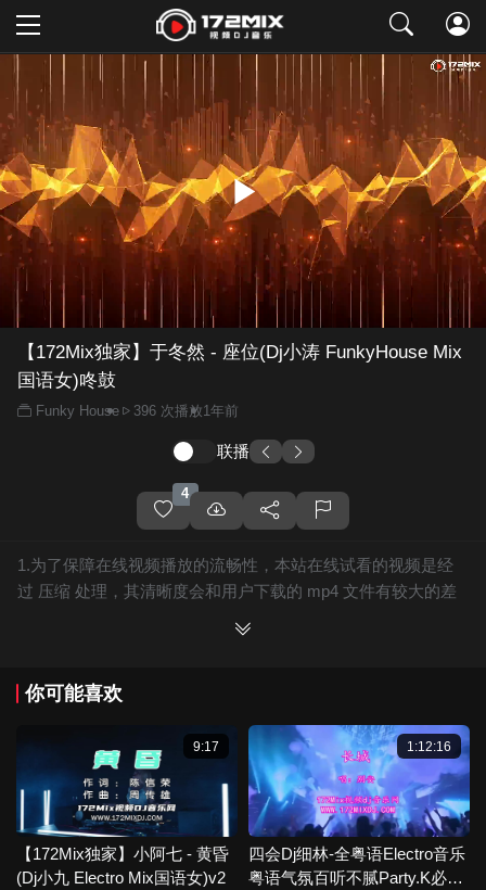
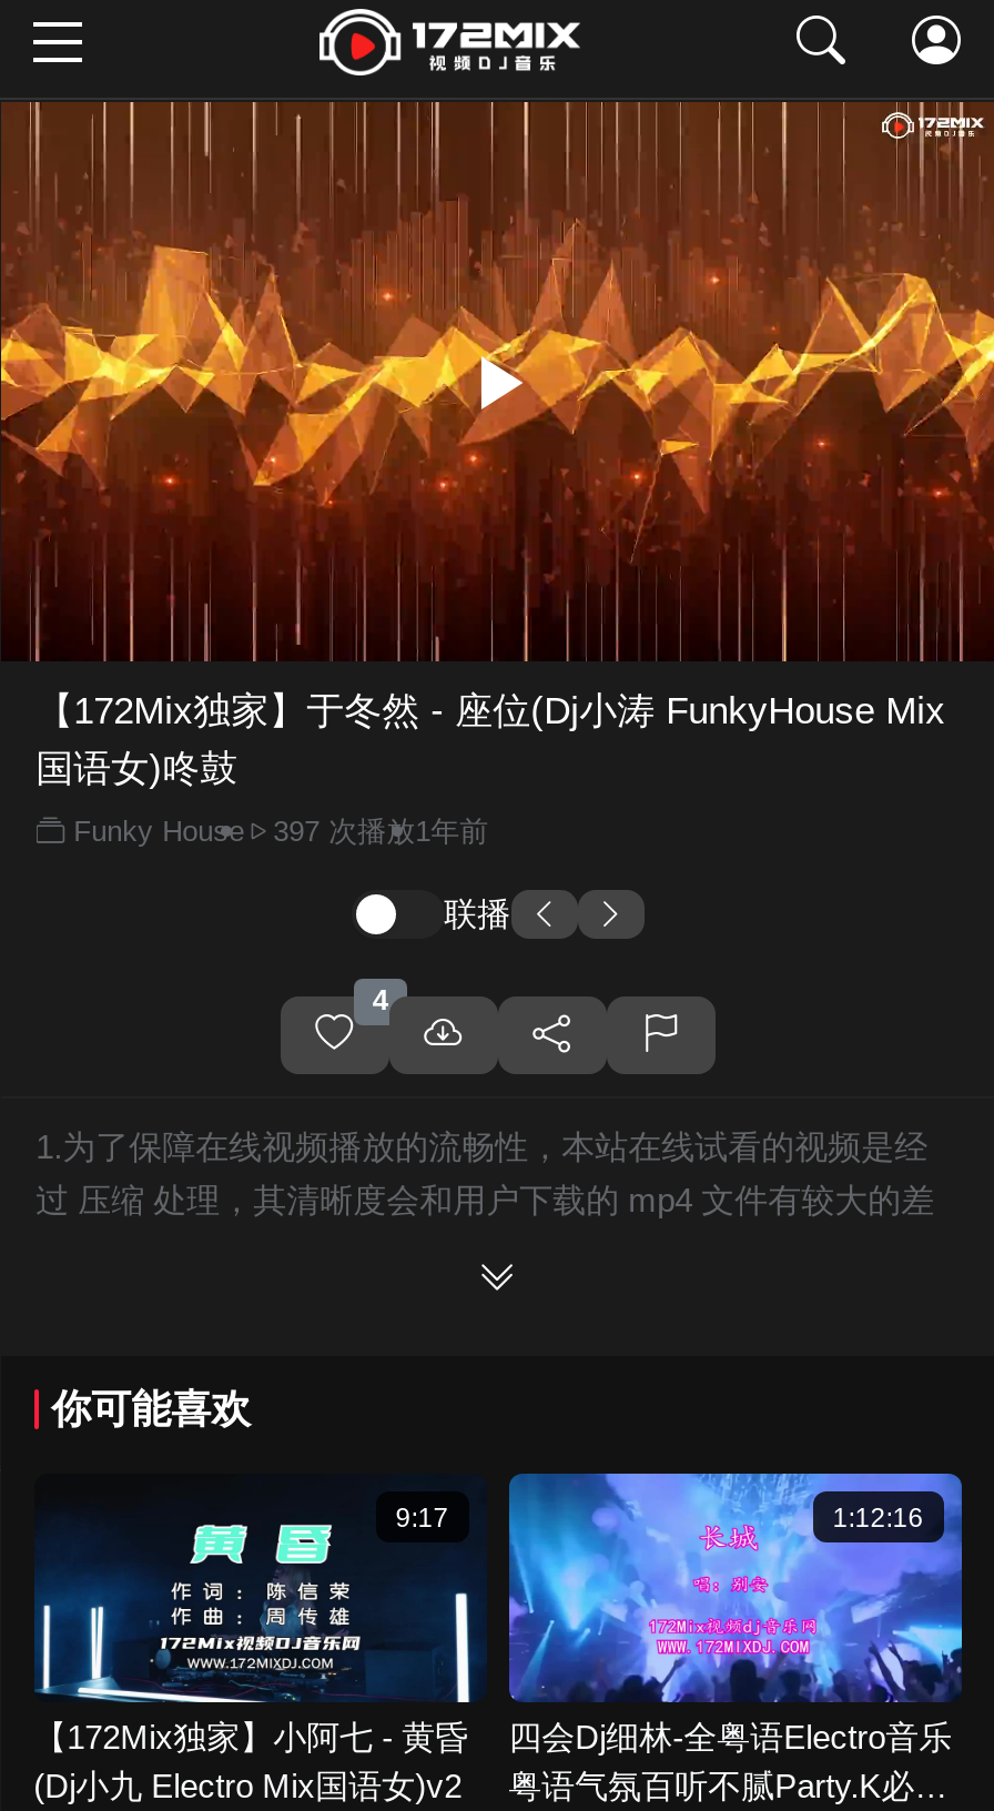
- Funky House 396 次播放1年前
+ Funky House 397 次播放1年前
